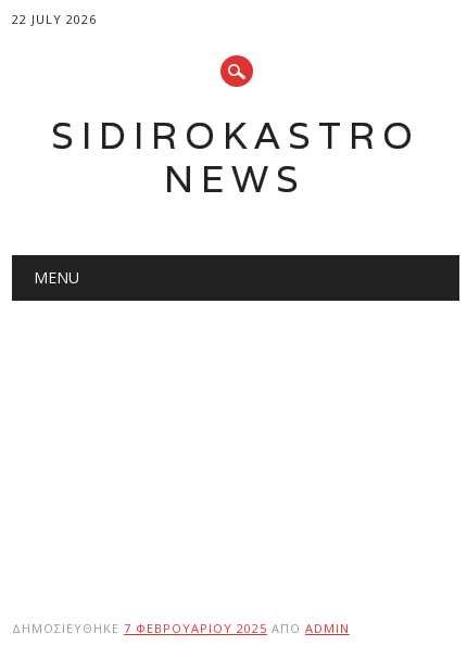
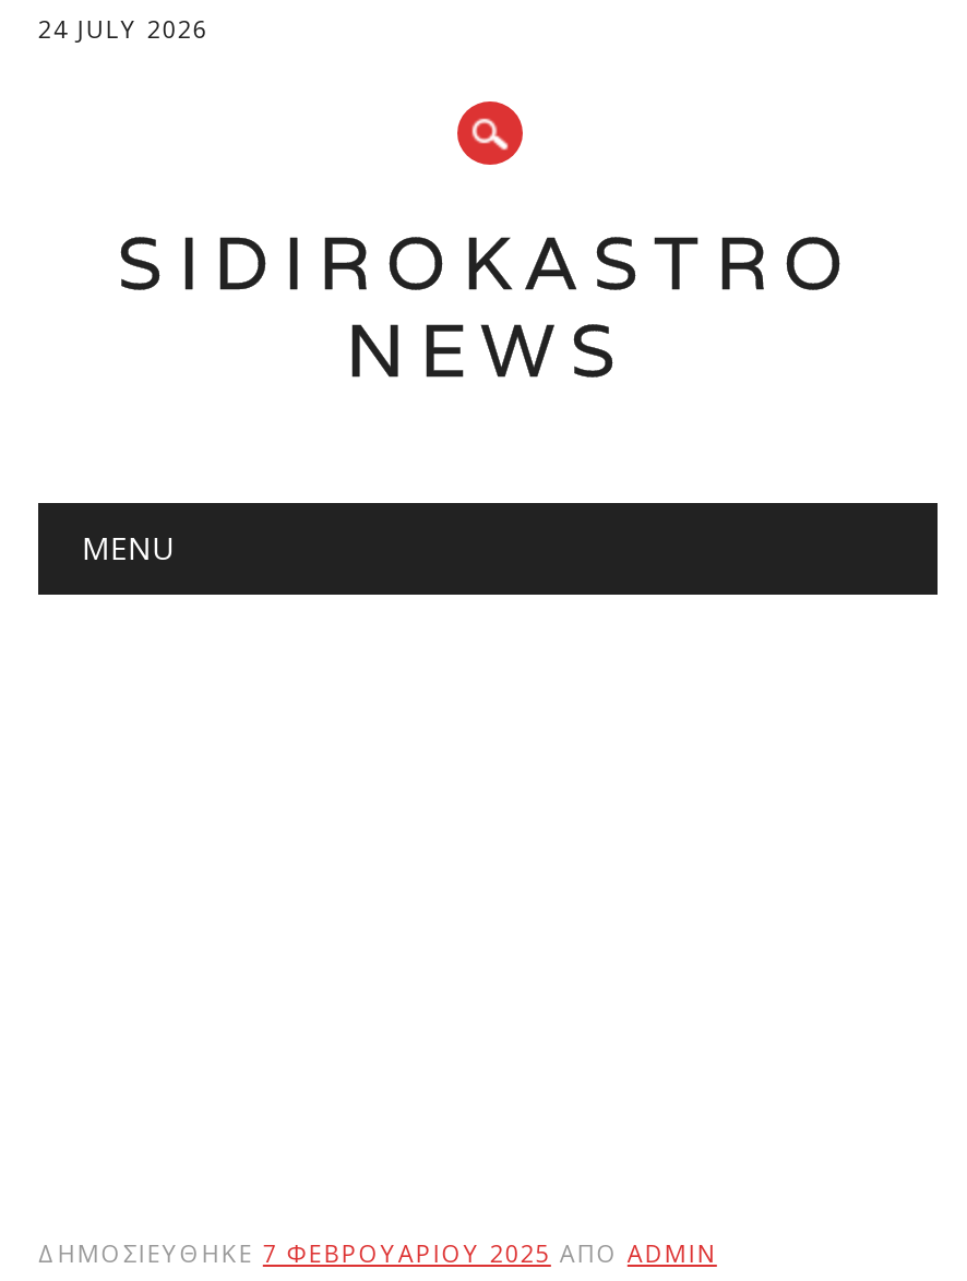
- 22 JULY 2026
+ 24 JULY 2026
